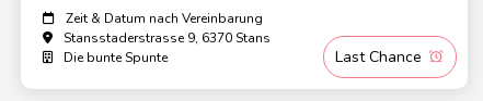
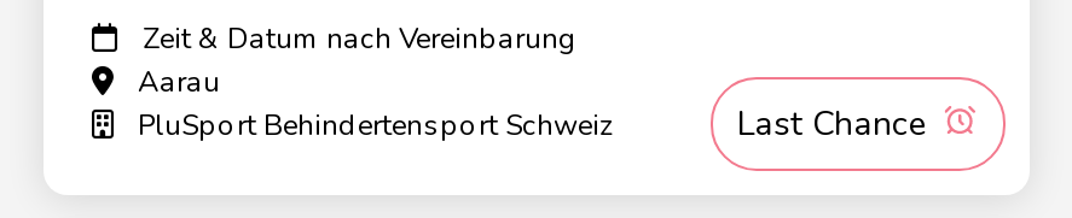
- Stansstaderstrasse 9, 6370 Stans
- Die bunte Spunte
+ Aarau
+ PluSport Behindertensport Schweiz
